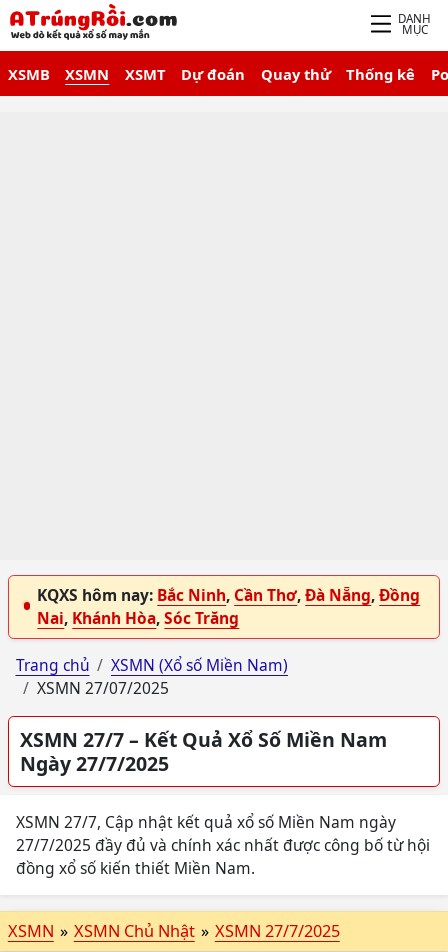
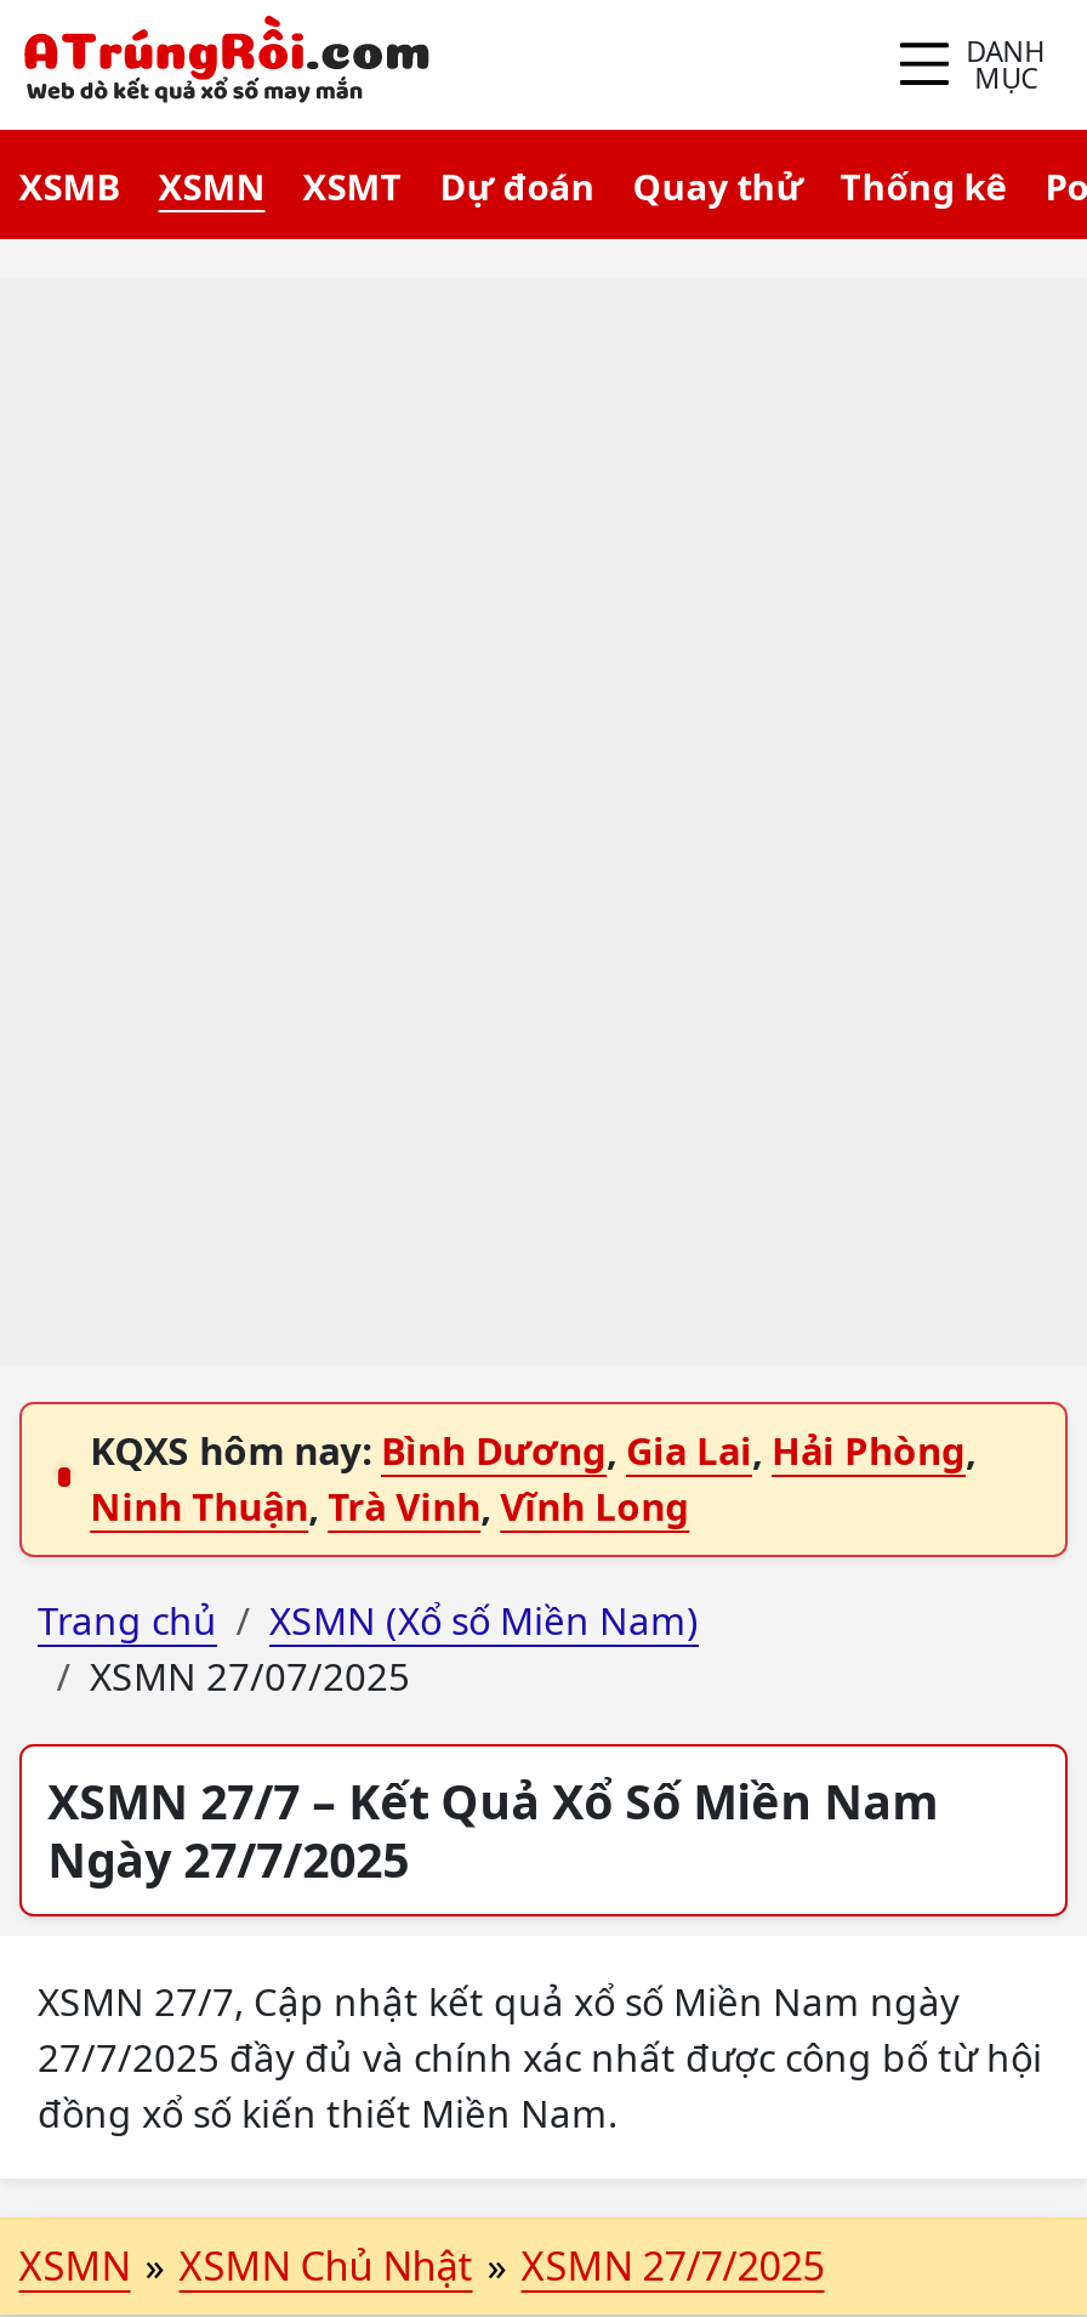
- KQXS hôm nay: Bắc Ninh, Cần Thơ, Đà Nẵng, Đồng
- Nai, Khánh Hòa,Sóc Trăng
+ KQXS hôm nay: Bình Dương, Gia Lai, Hải Phòng,
+ Ninh Thuận, Trà Vinh,Vĩnh Long
